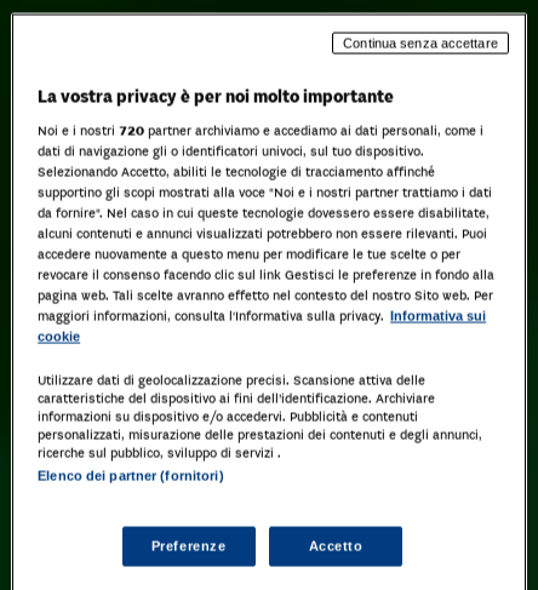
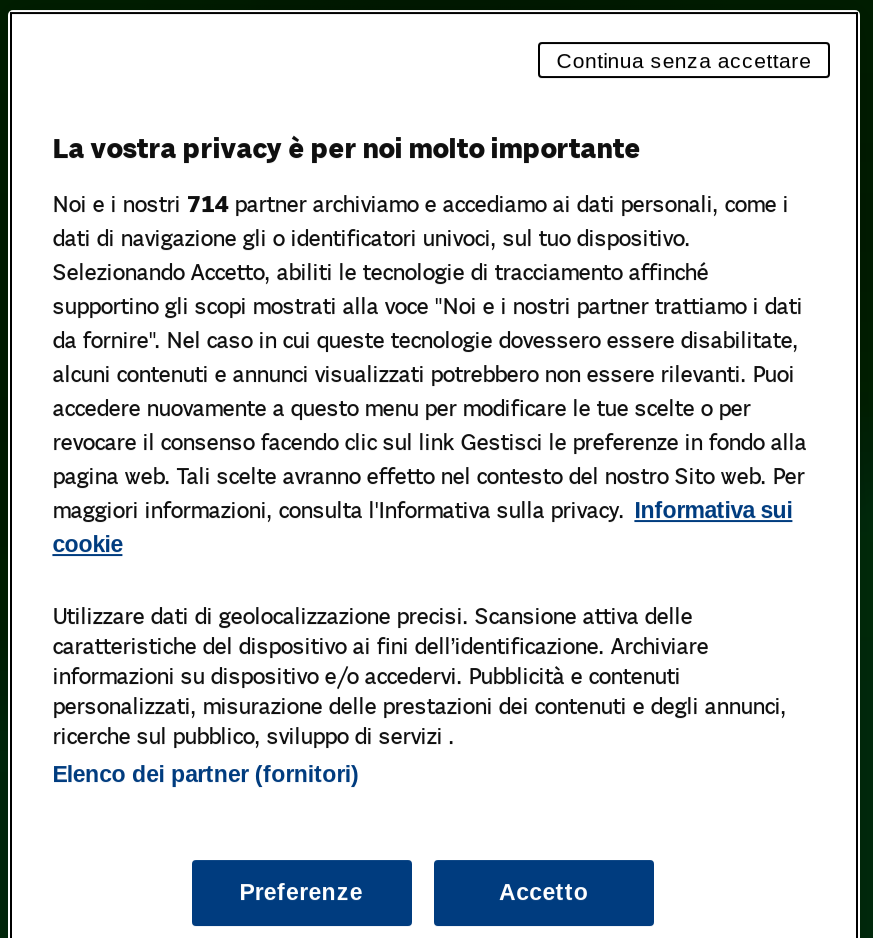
- Noi e i nostri 720 partner archiviamo e accediamo ai dati personali, come i
+ Noi e i nostri 714 partner archiviamo e accediamo ai dati personali, come i
